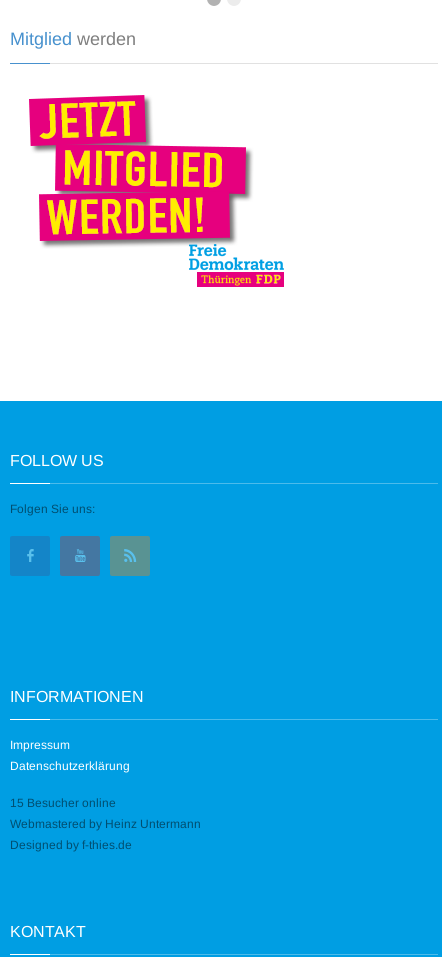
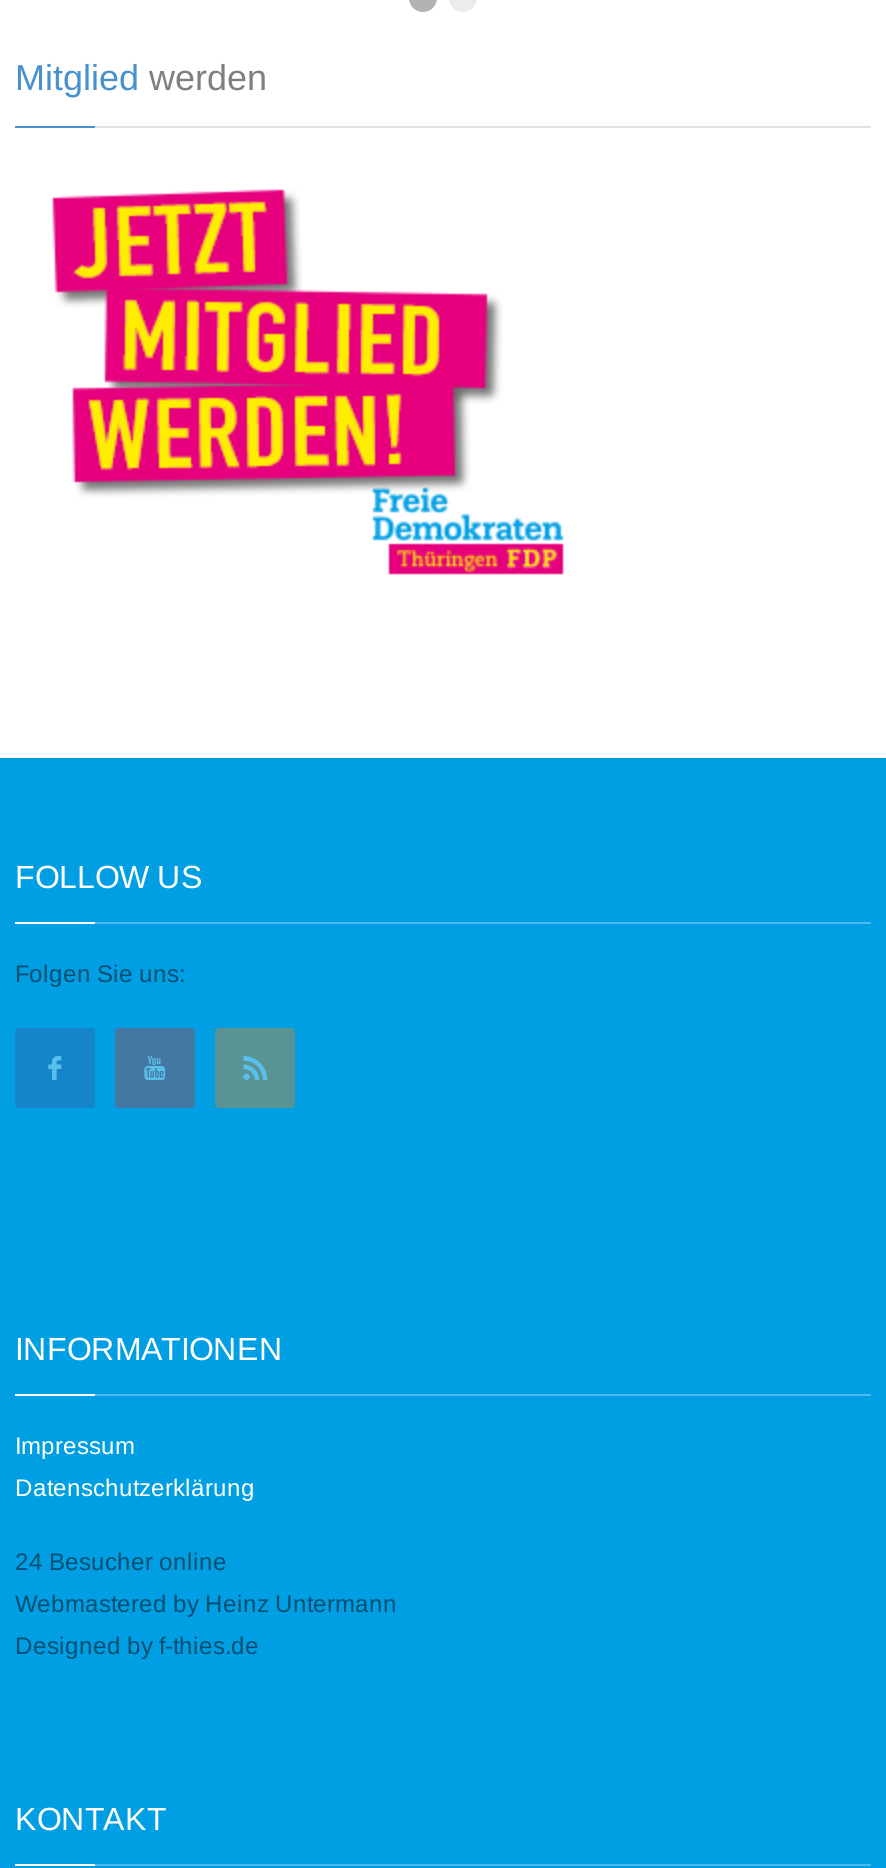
- 15 Besucher online
+ 24 Besucher online
